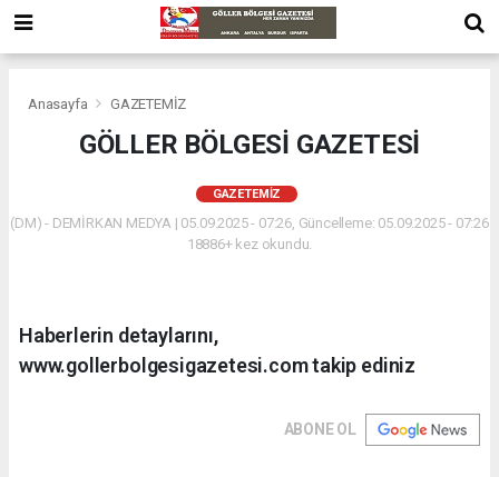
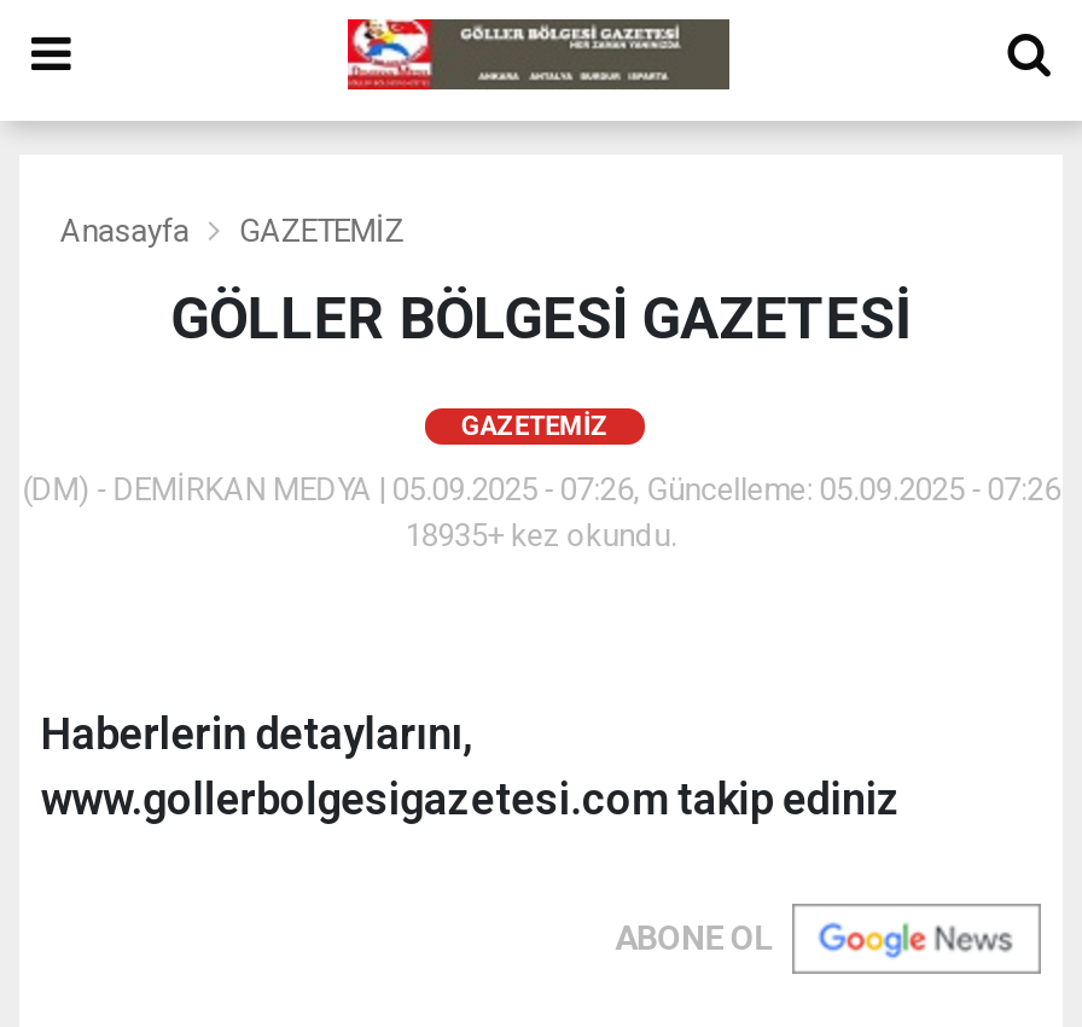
- 18886+ kez okundu.
+ 18935+ kez okundu.
